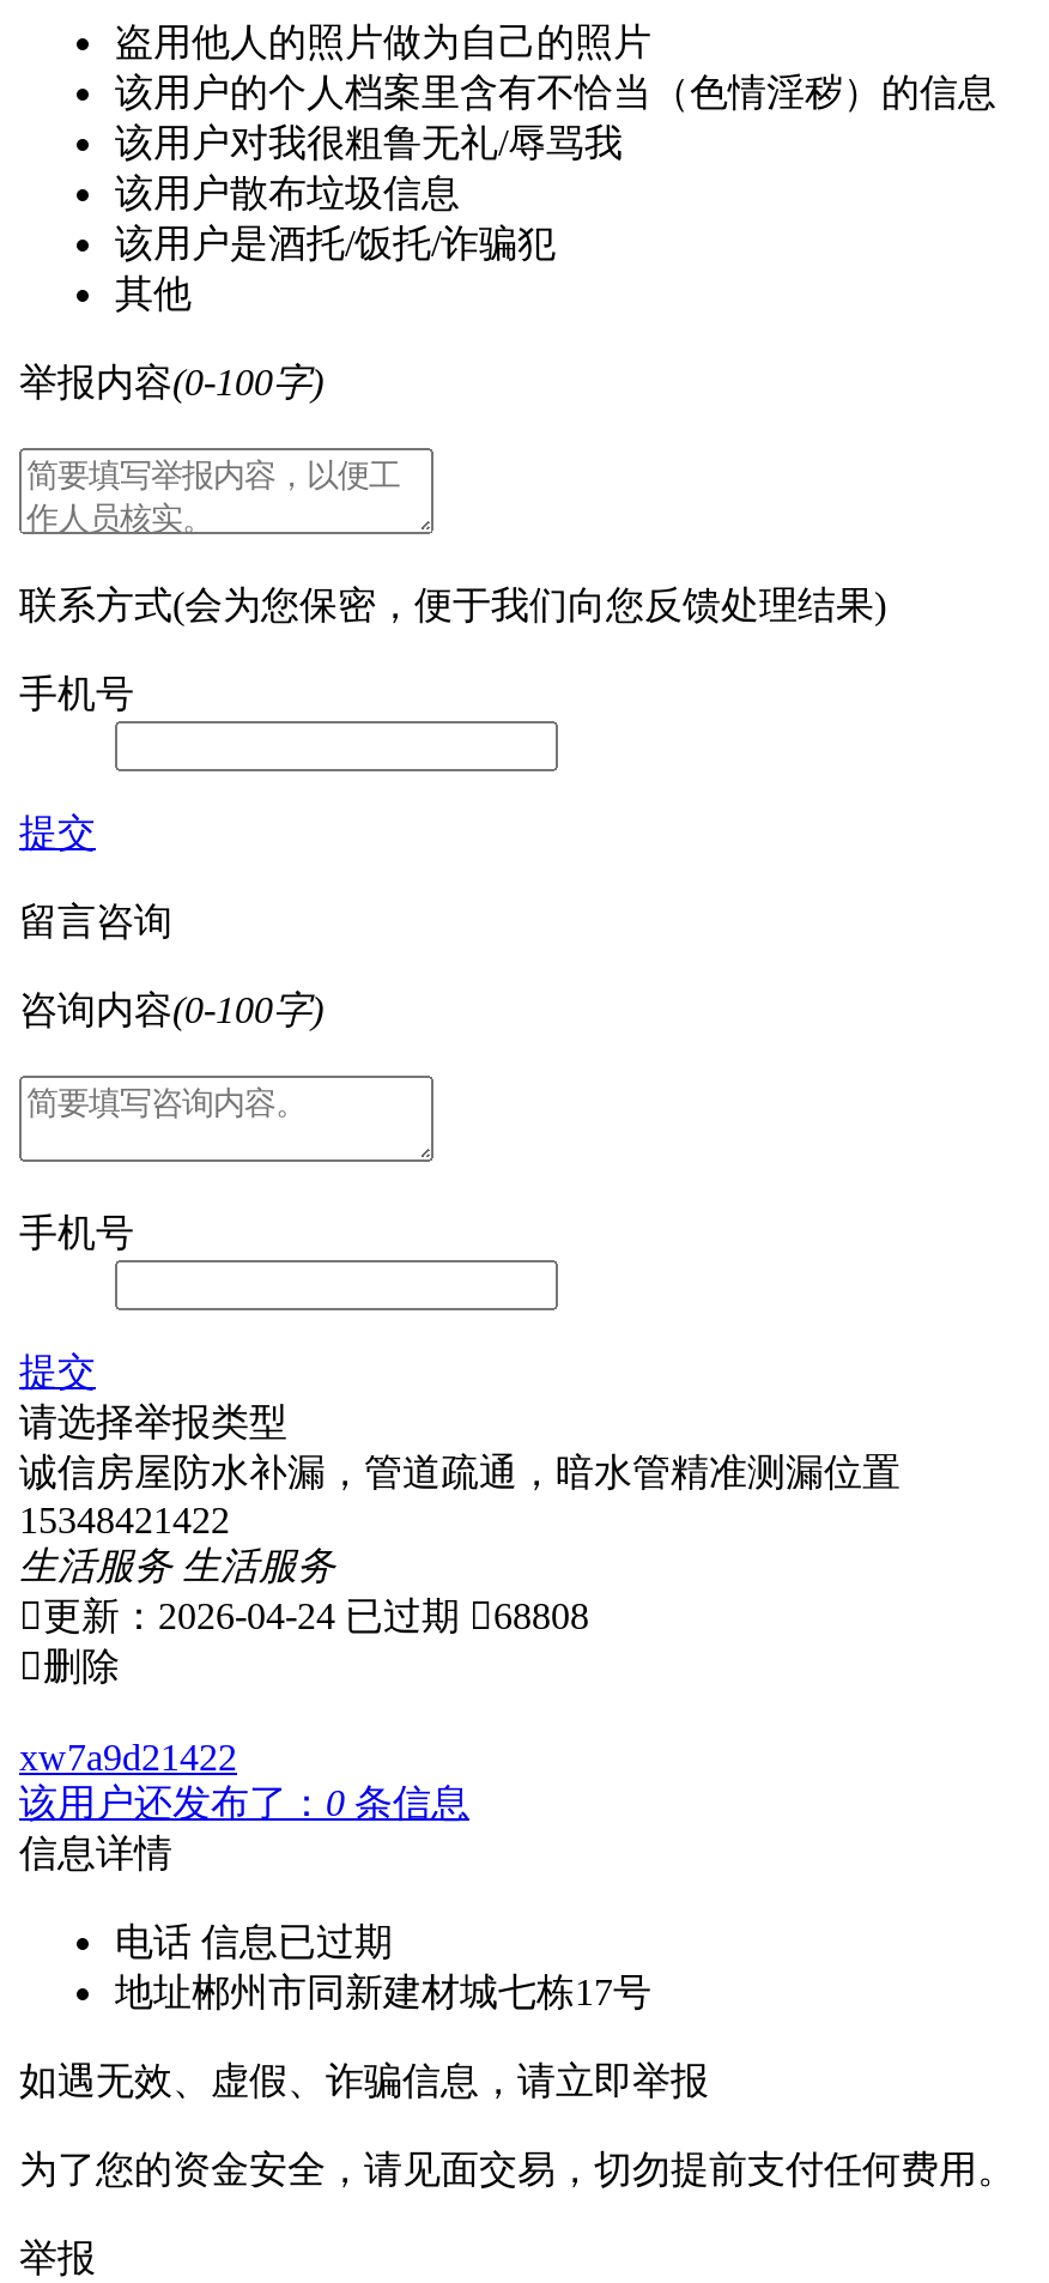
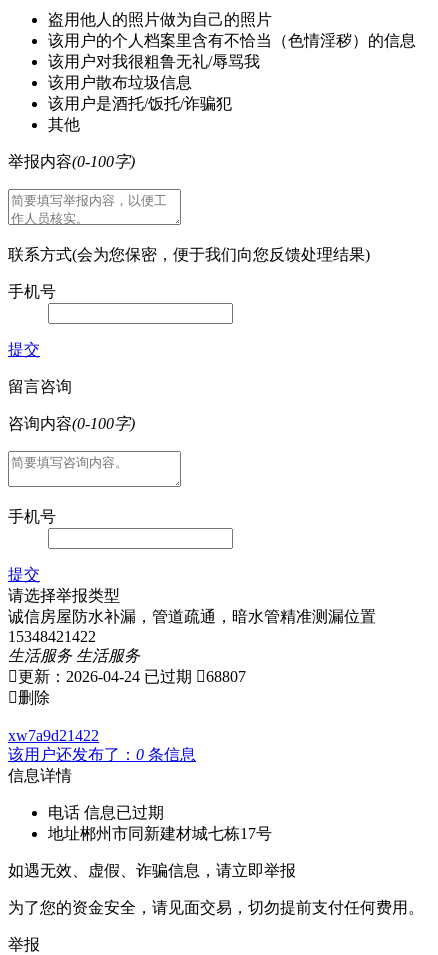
- 更新：2026-04-24 已过期 68808
+ 更新：2026-04-24 已过期 68807
